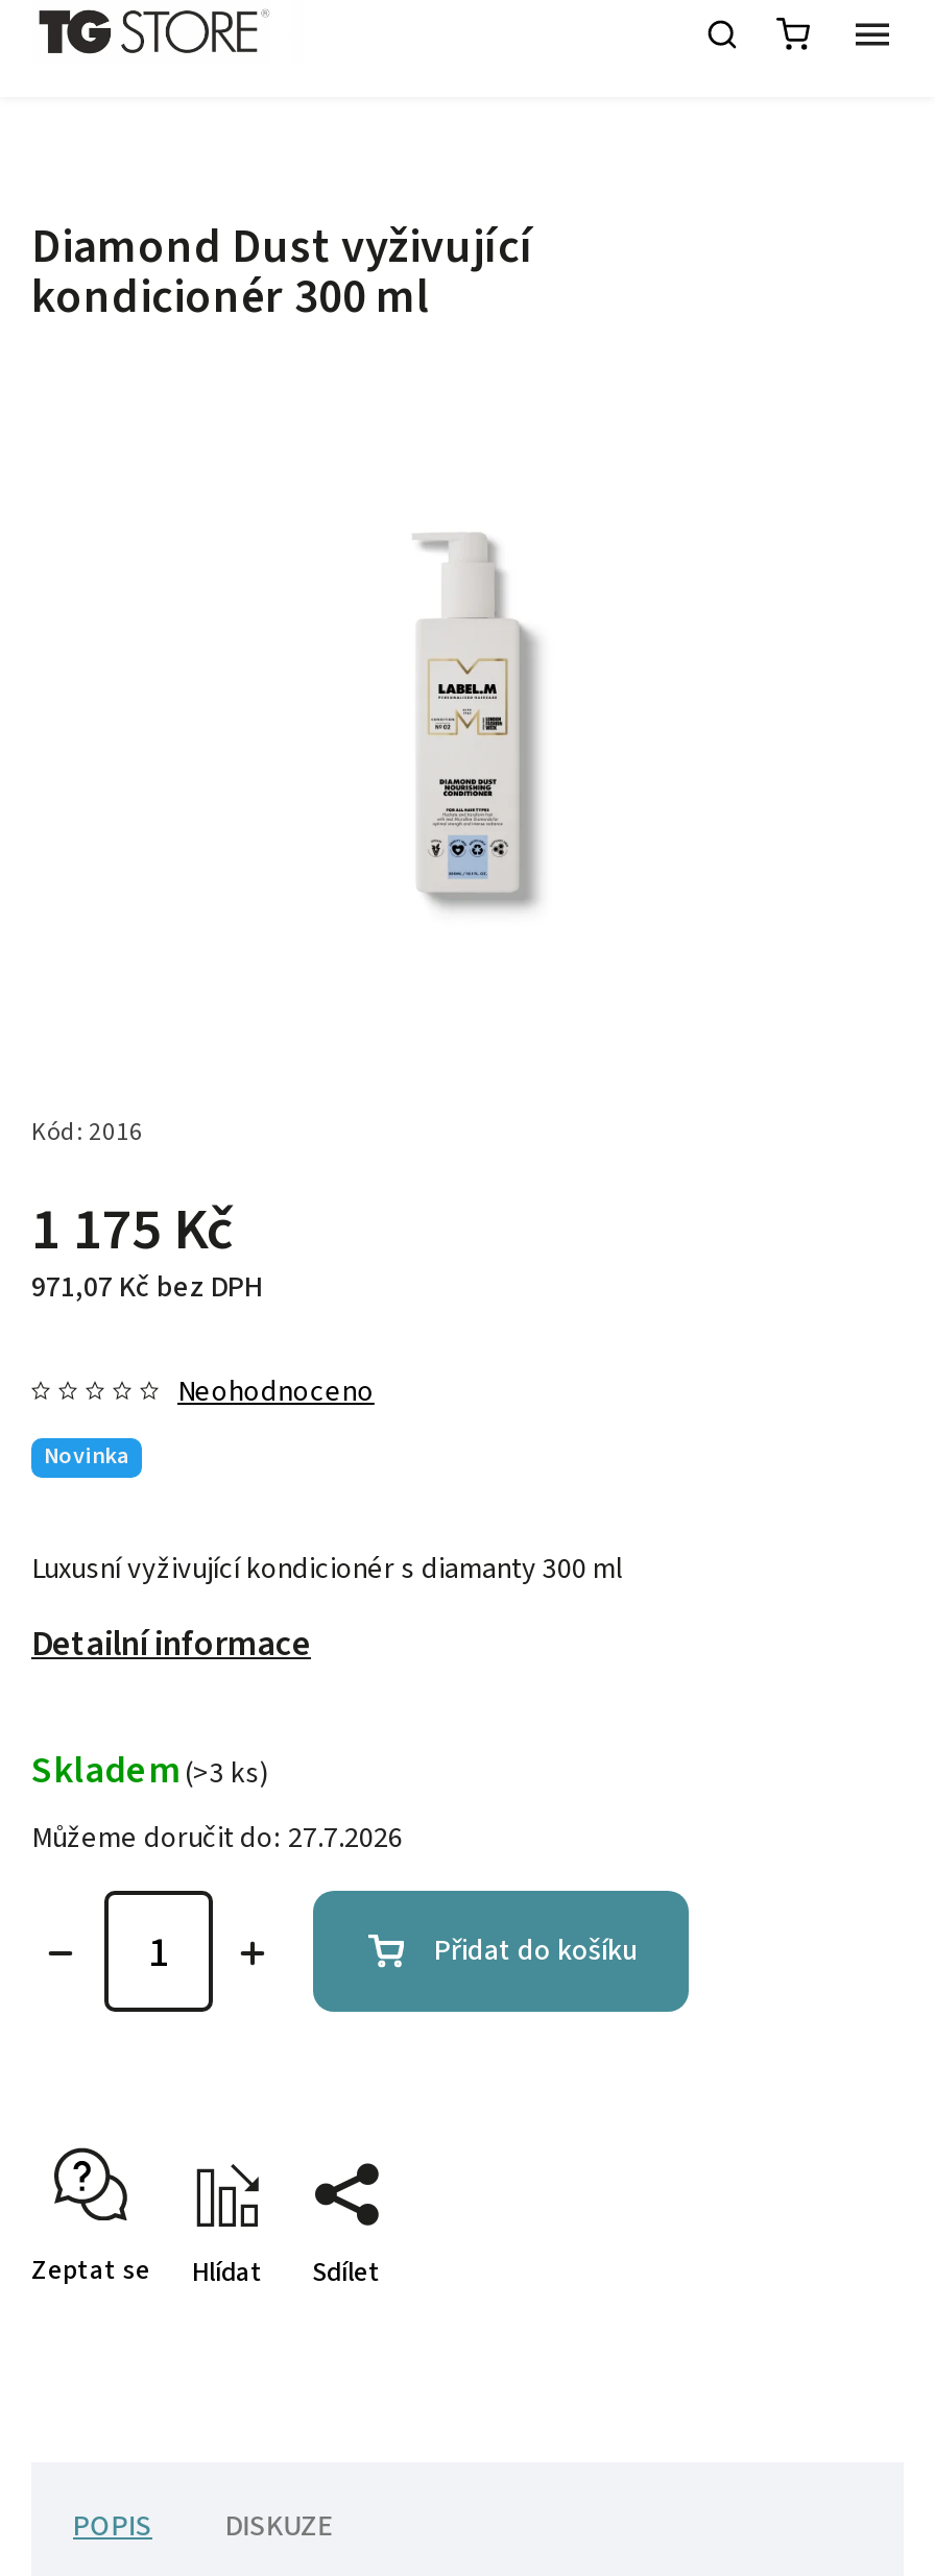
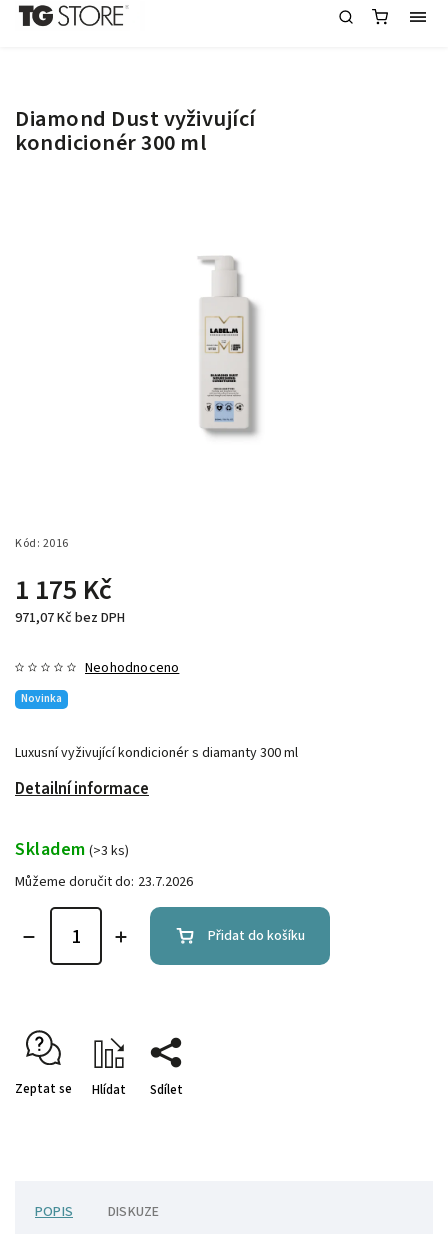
- Můžeme doručit do: 27.7.2026
+ Můžeme doručit do: 23.7.2026
